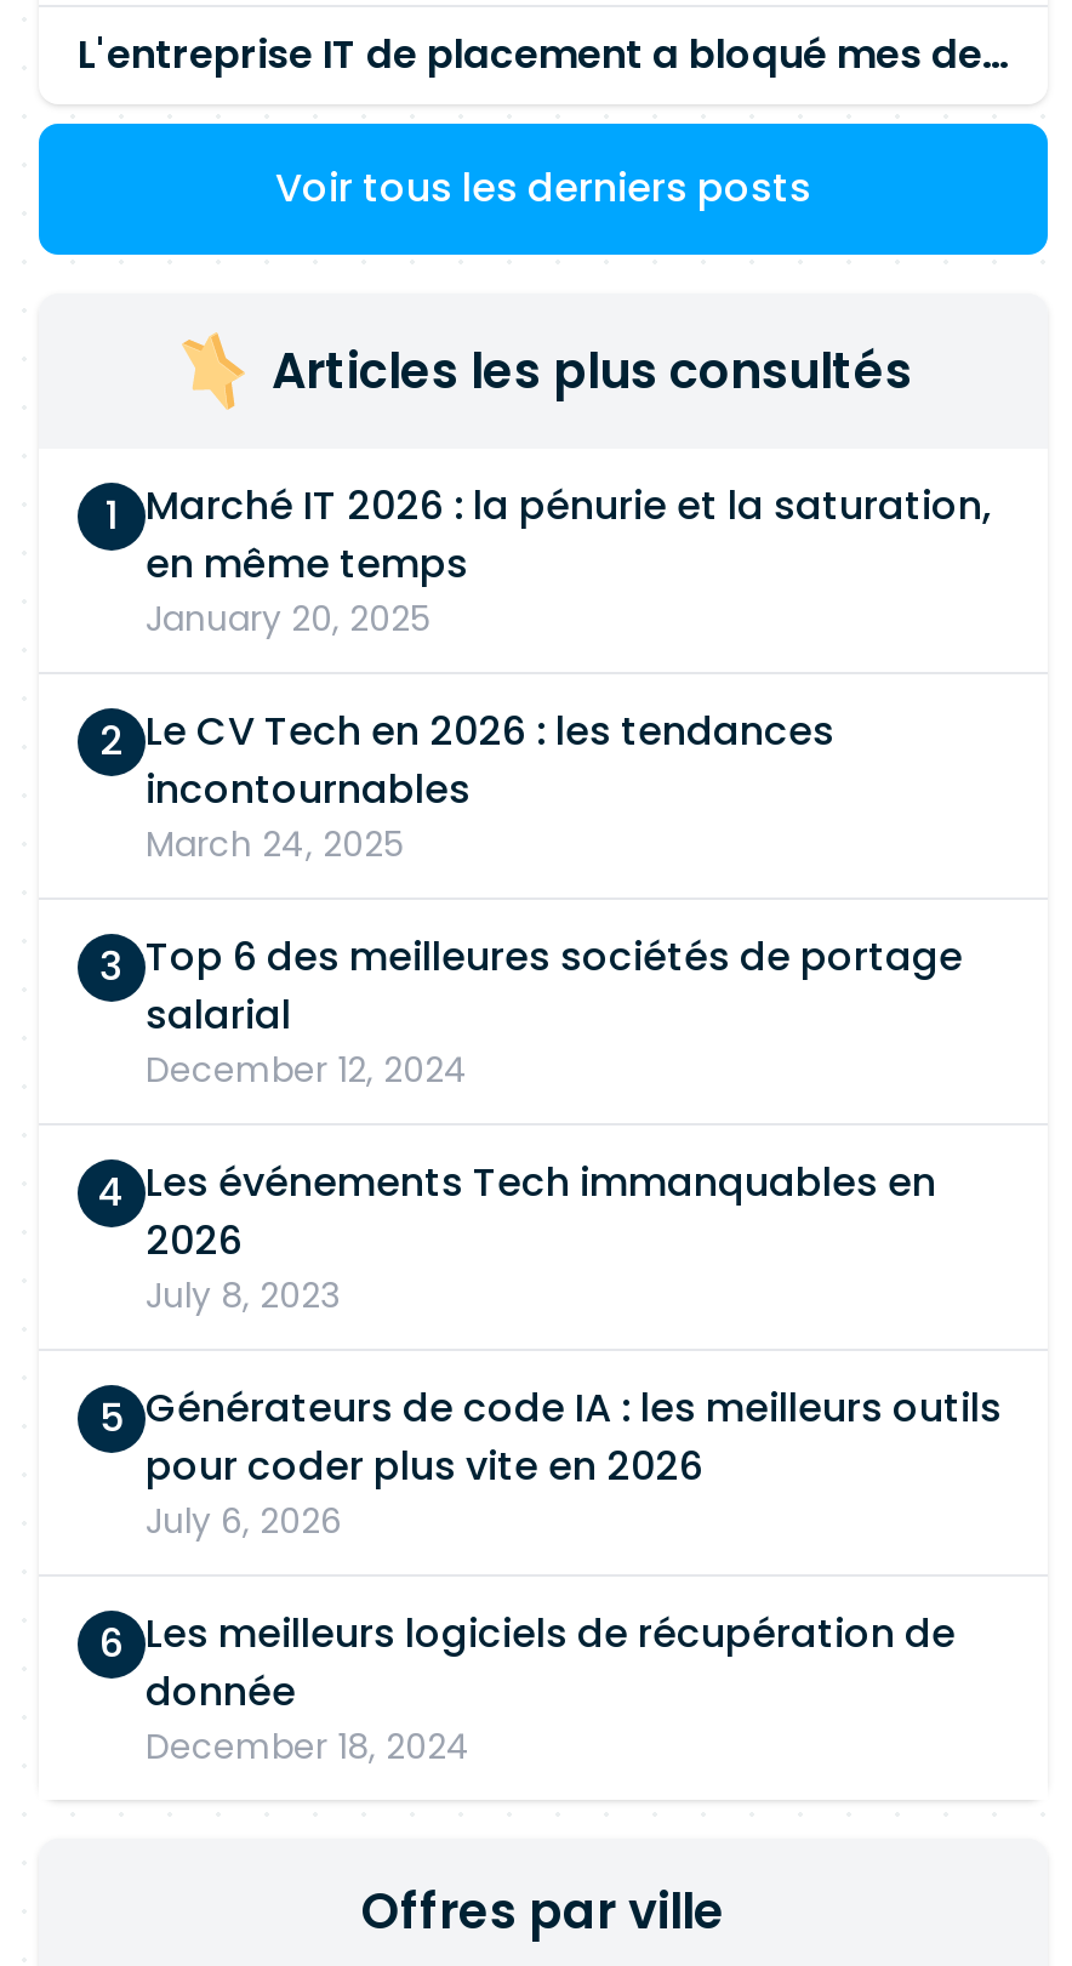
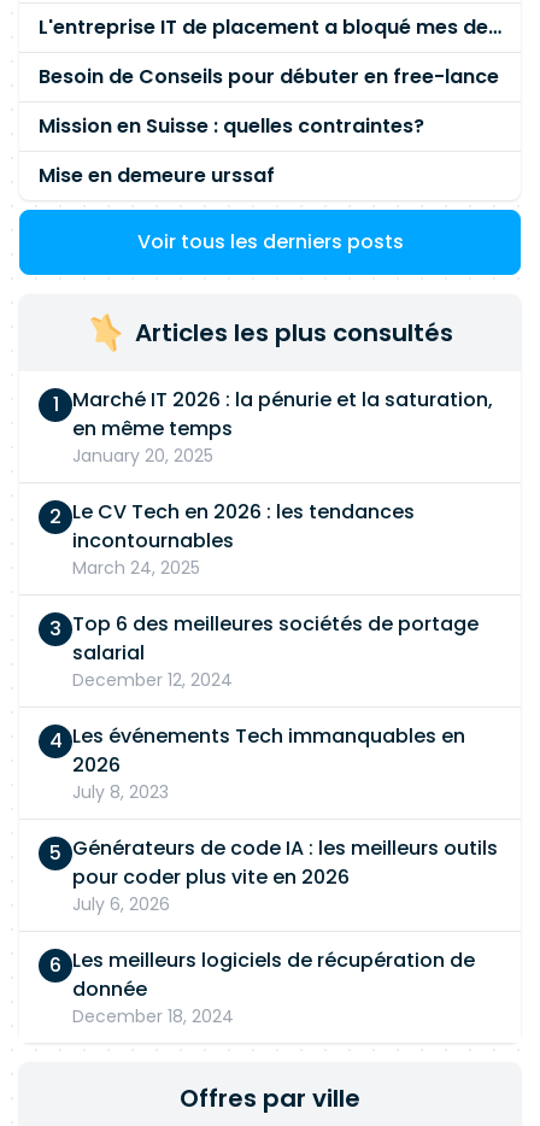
+ Besoin de Conseils pour débuter en free-lance
+ Mission en Suisse : quelles contraintes?
+ Mise en demeure urssaf
